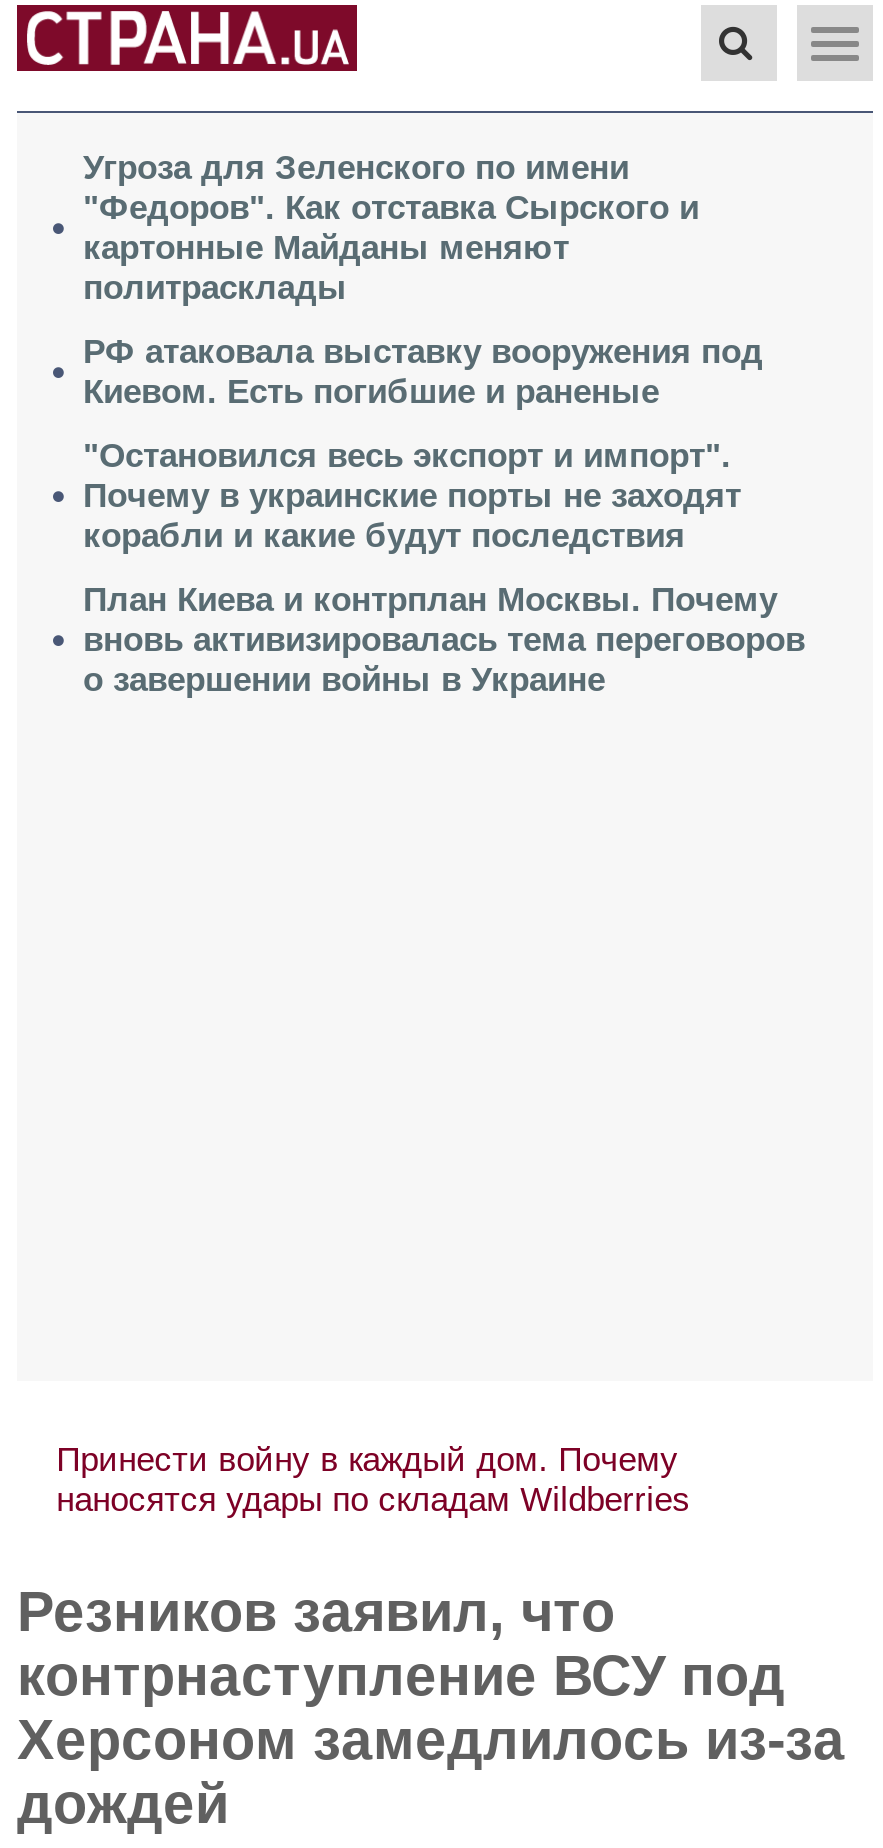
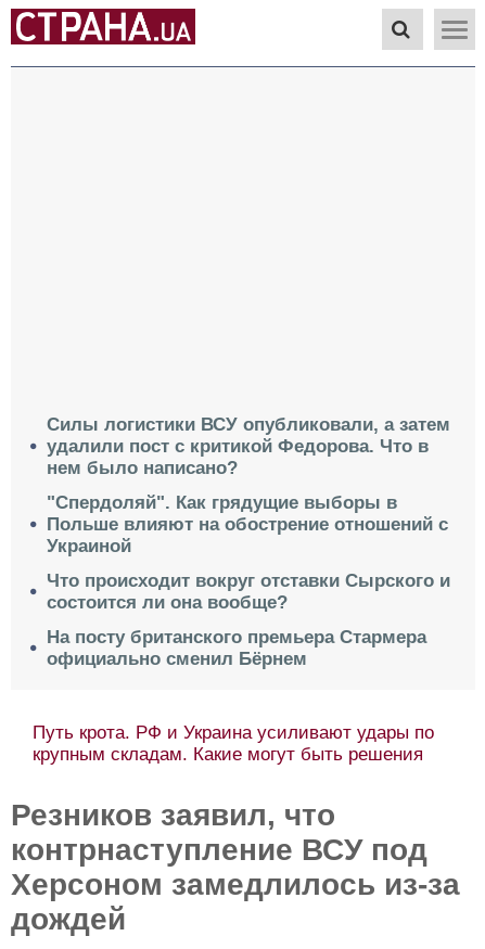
- Угроза для Зеленского по имени
- "Федоров". Как отставка Сырского и
- картонные Майданы меняют
- политрасклады
+ Силы логистики ВСУ опубликовали, а затем
+ удалили пост с критикой Федорова. Что в
+ нем было написано?

- РФ атаковала выставку вооружения под
- Киевом. Есть погибшие и раненые
+ "Спердоляй". Как грядущие выборы в
+ Польше влияют на обострение отношений с
+ Украиной

- "Остановился весь экспорт и импорт".
- Почему в украинские порты не заходят
- корабли и какие будут последствия
+ Что происходит вокруг отставки Сырского и
+ состоится ли она вообще?

- План Киева и контрплан Москвы. Почему
- вновь активизировалась тема переговоров
- о завершении войны в Украине
+ На посту британского премьера Стармера
+ официально сменил Бёрнем

- Принести войну в каждый дом. Почему
- наносятся удары по складам Wildberries
+ Путь крота. РФ и Украина усиливают удары по
+ крупным складам. Какие могут быть решения
